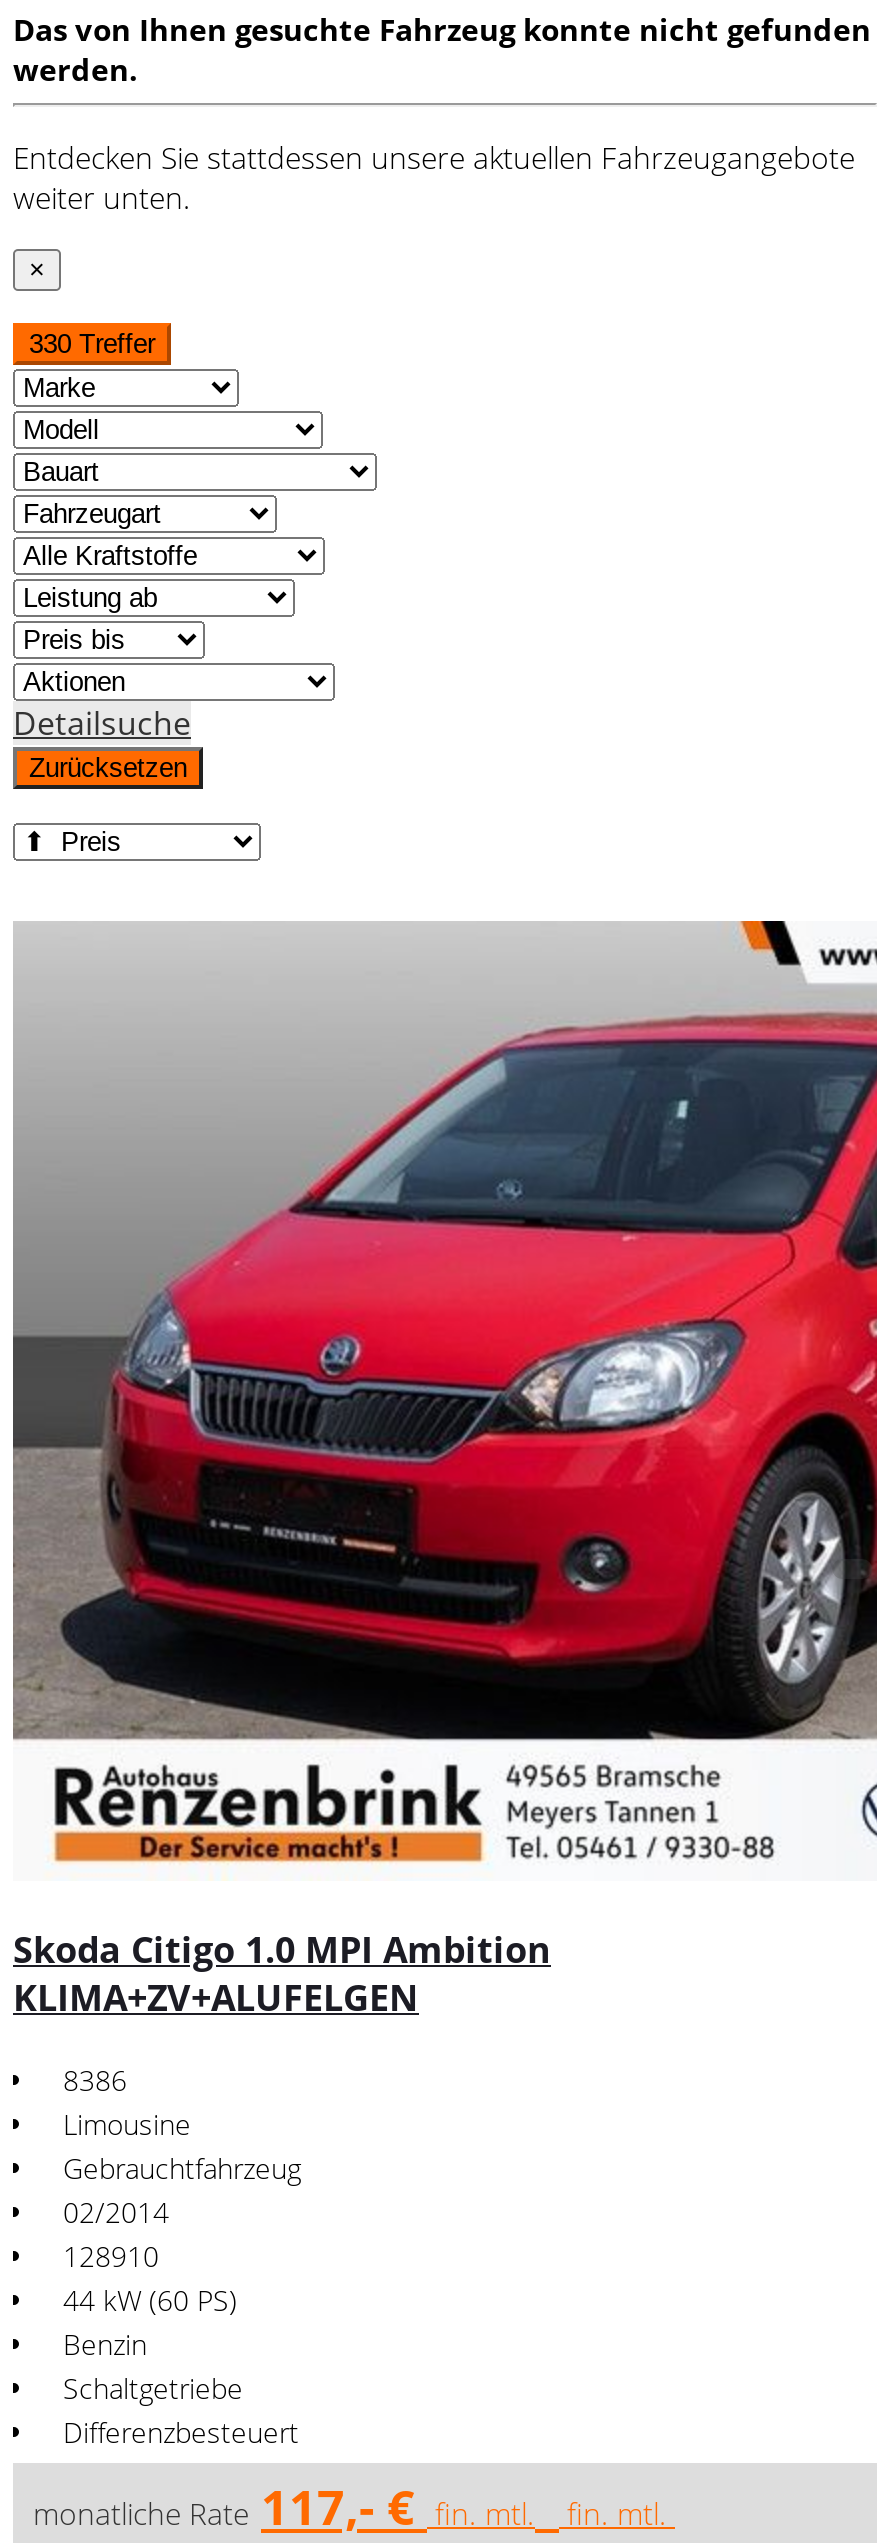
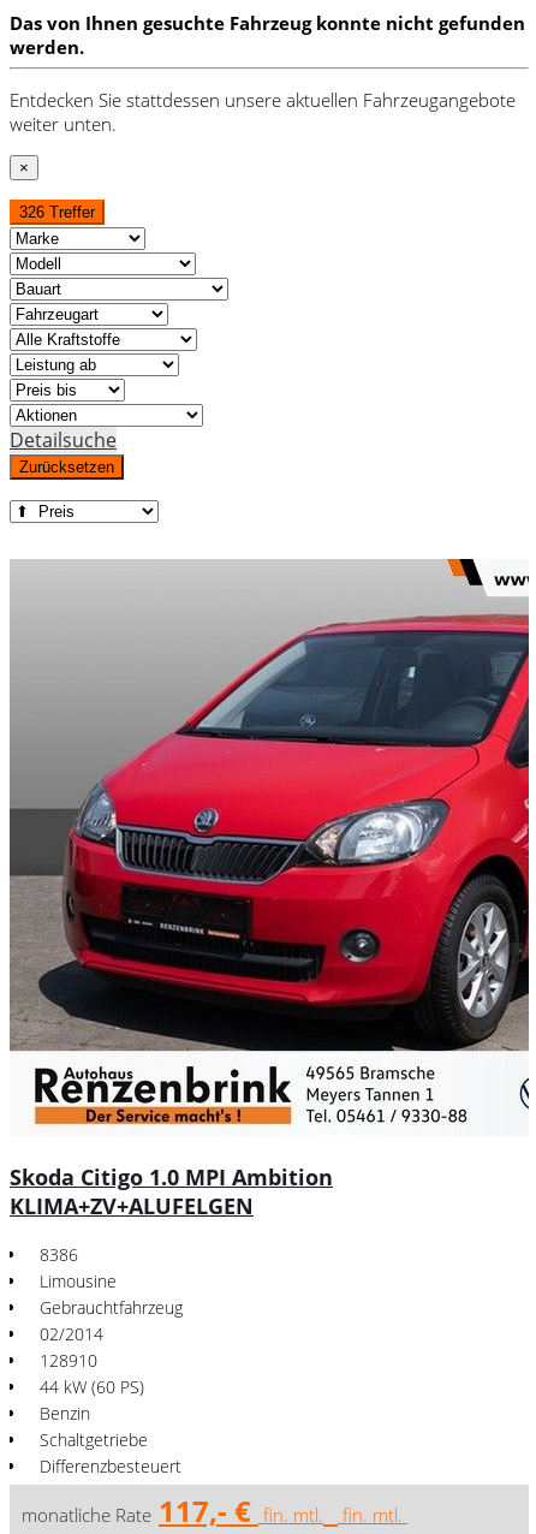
- 330 Treffer
+ 326 Treffer
